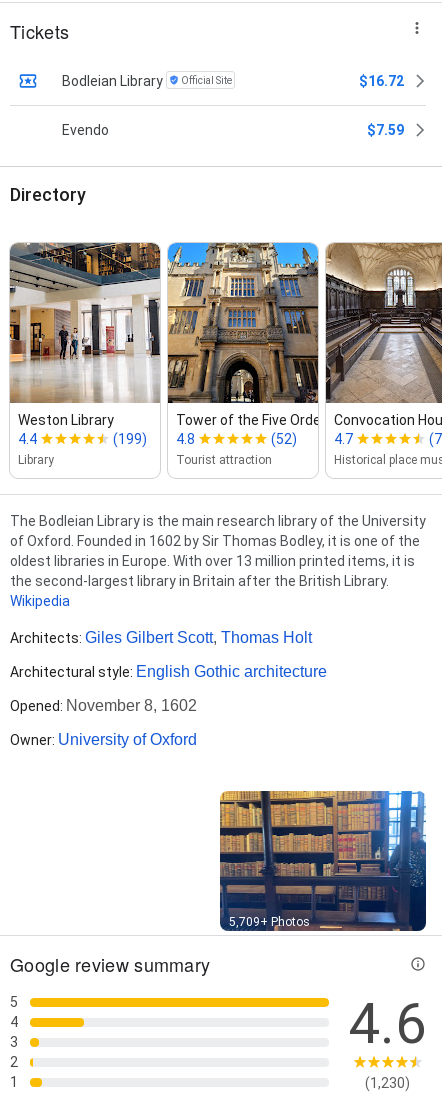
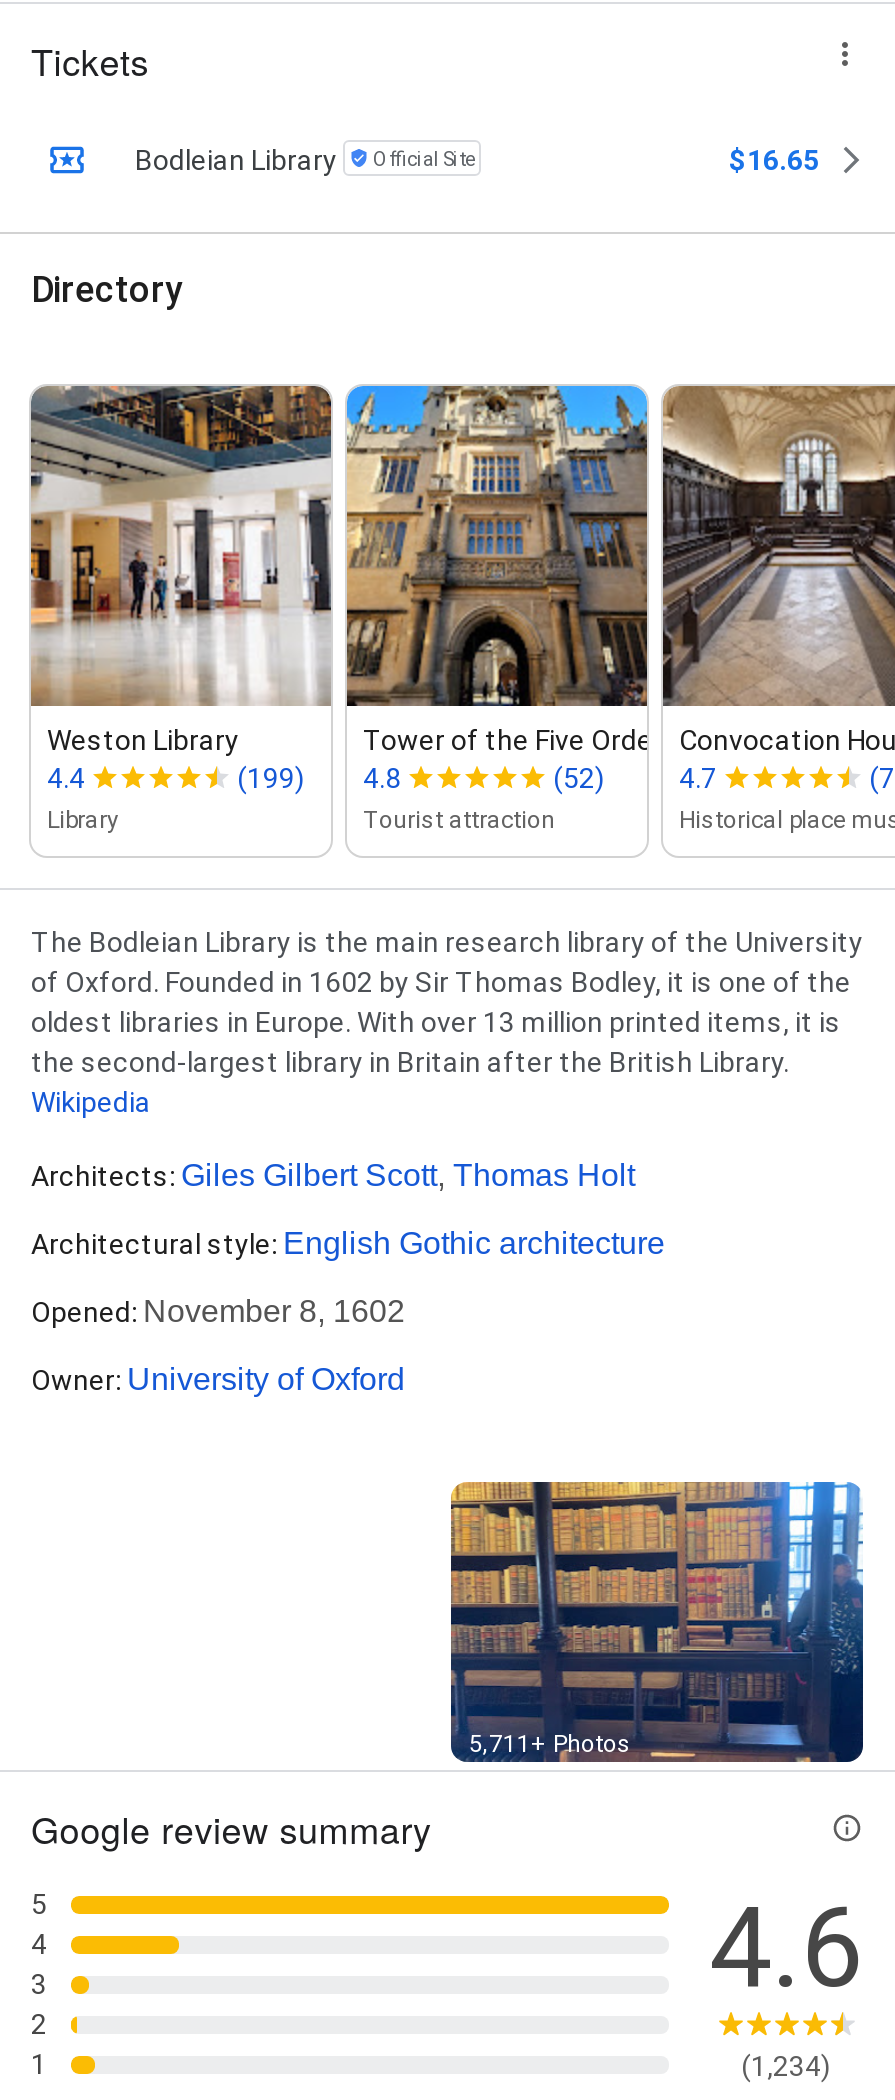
- $16.72
- Evendo
- $7.59
+ $16.65

- 5,709+ Photos
+ 5,711+ Photos

- (1,230)
+ (1,234)
